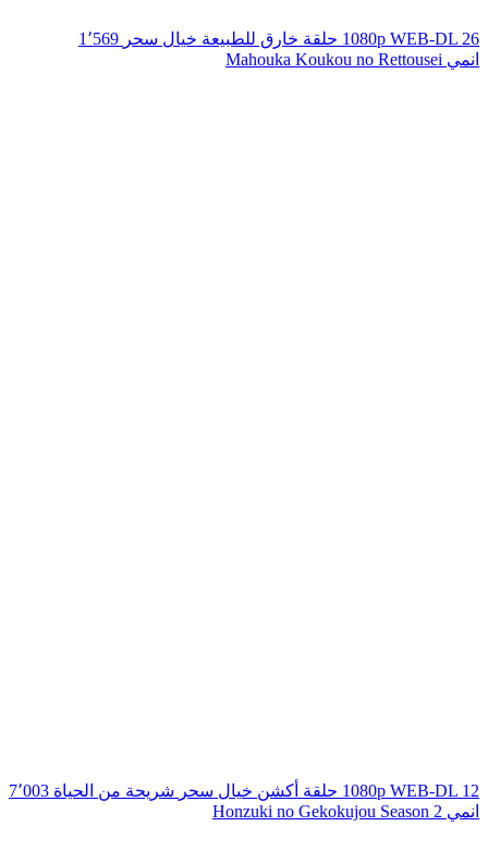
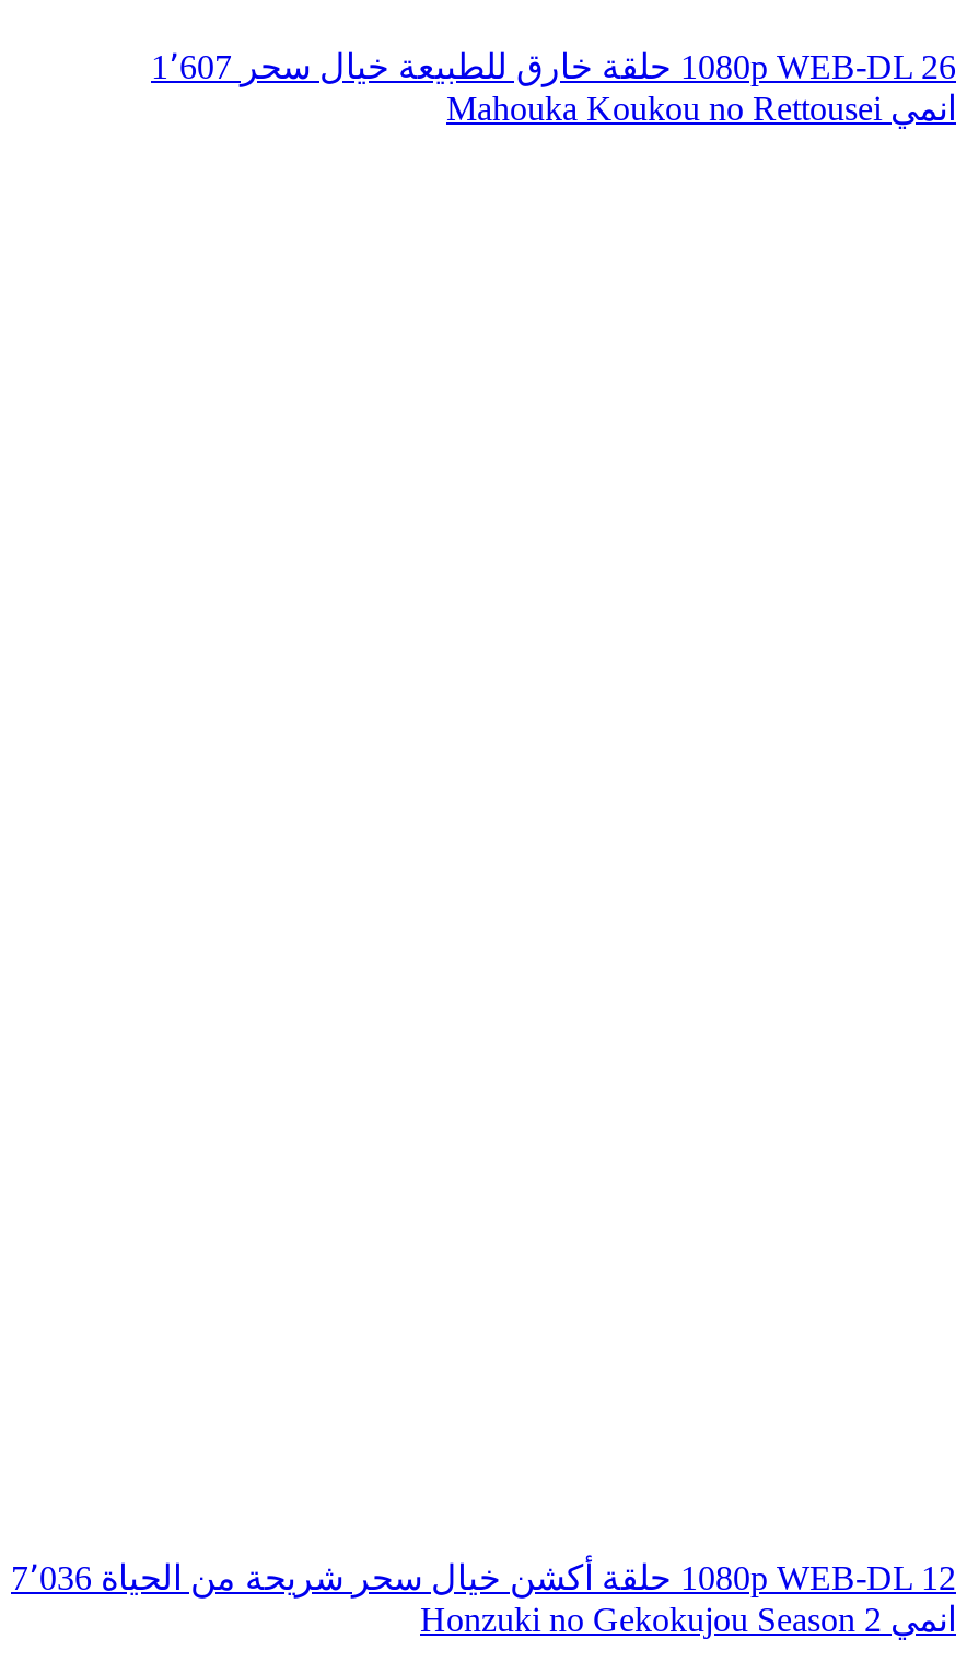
- خارق للطبيعة خيال سحر 1٬569
+ خارق للطبيعة خيال سحر 1٬607

- أكشن خيال سحر شريحة من الحياة 7٬003
+ أكشن خيال سحر شريحة من الحياة 7٬036
